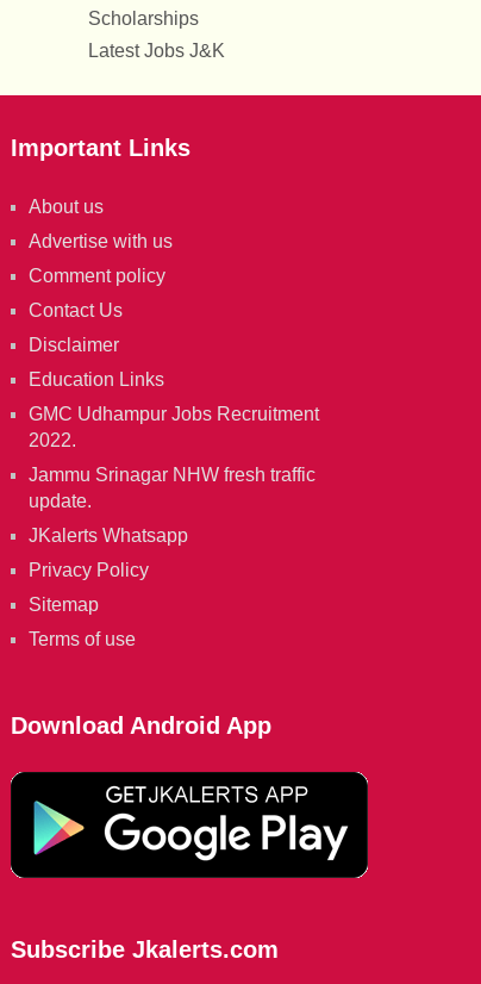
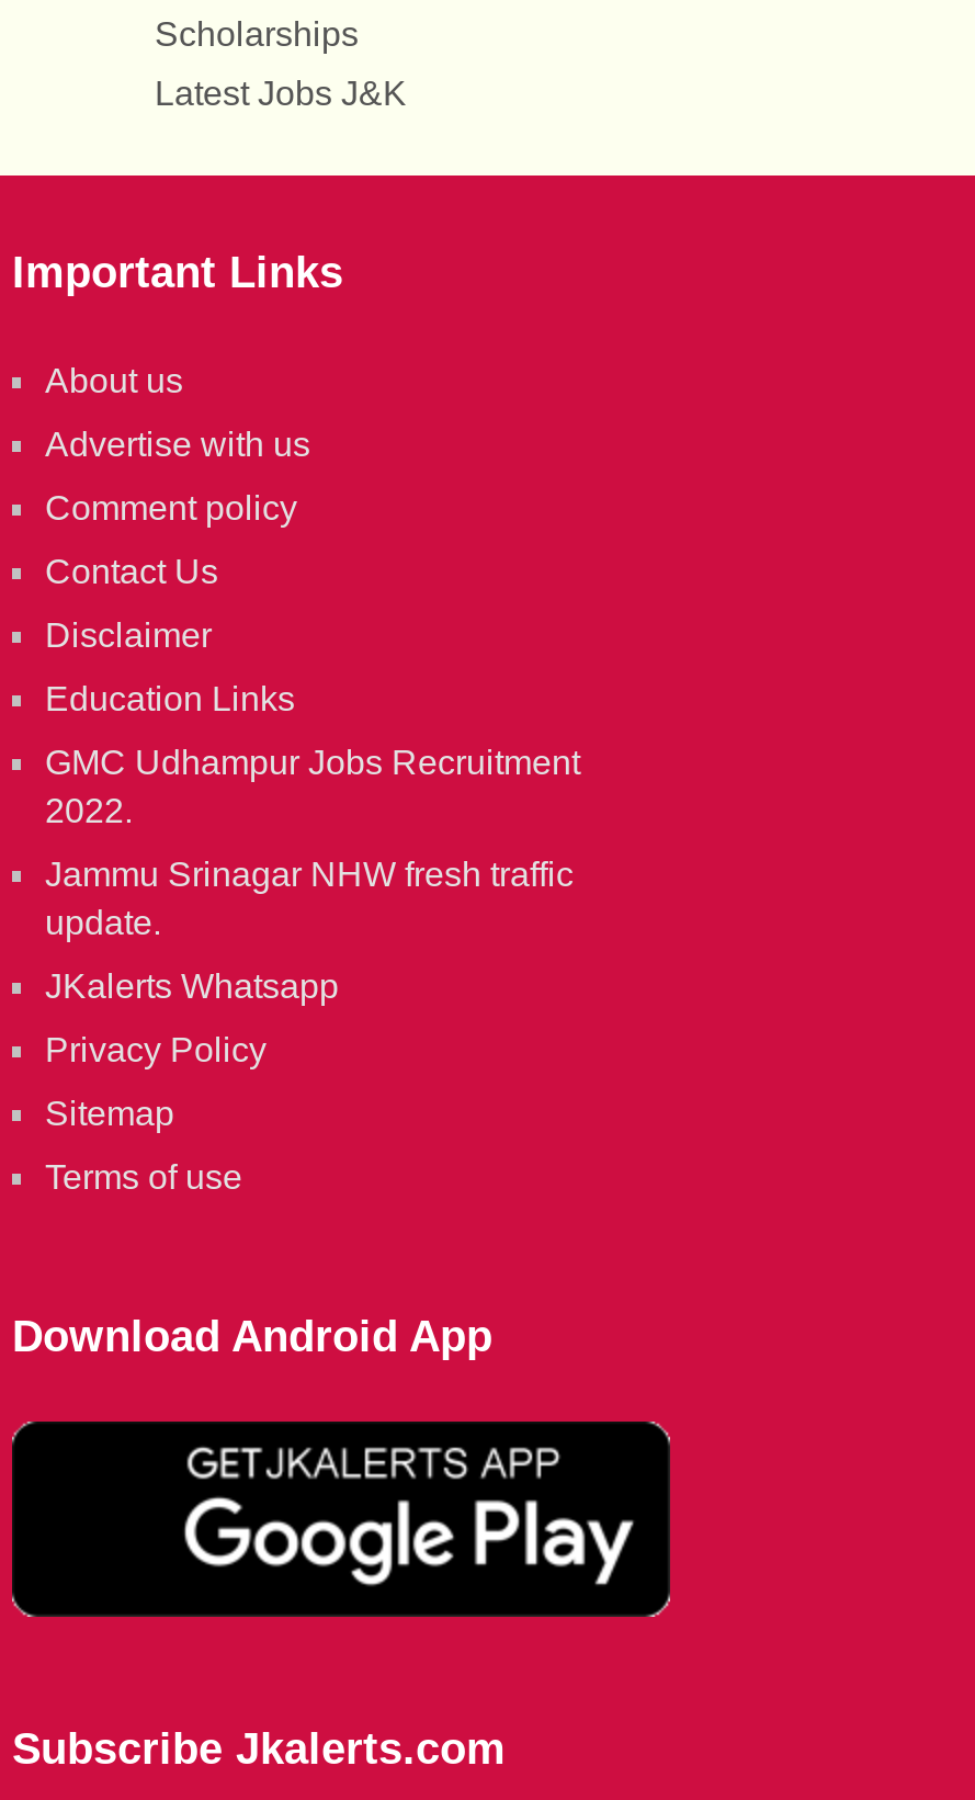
- [image]
